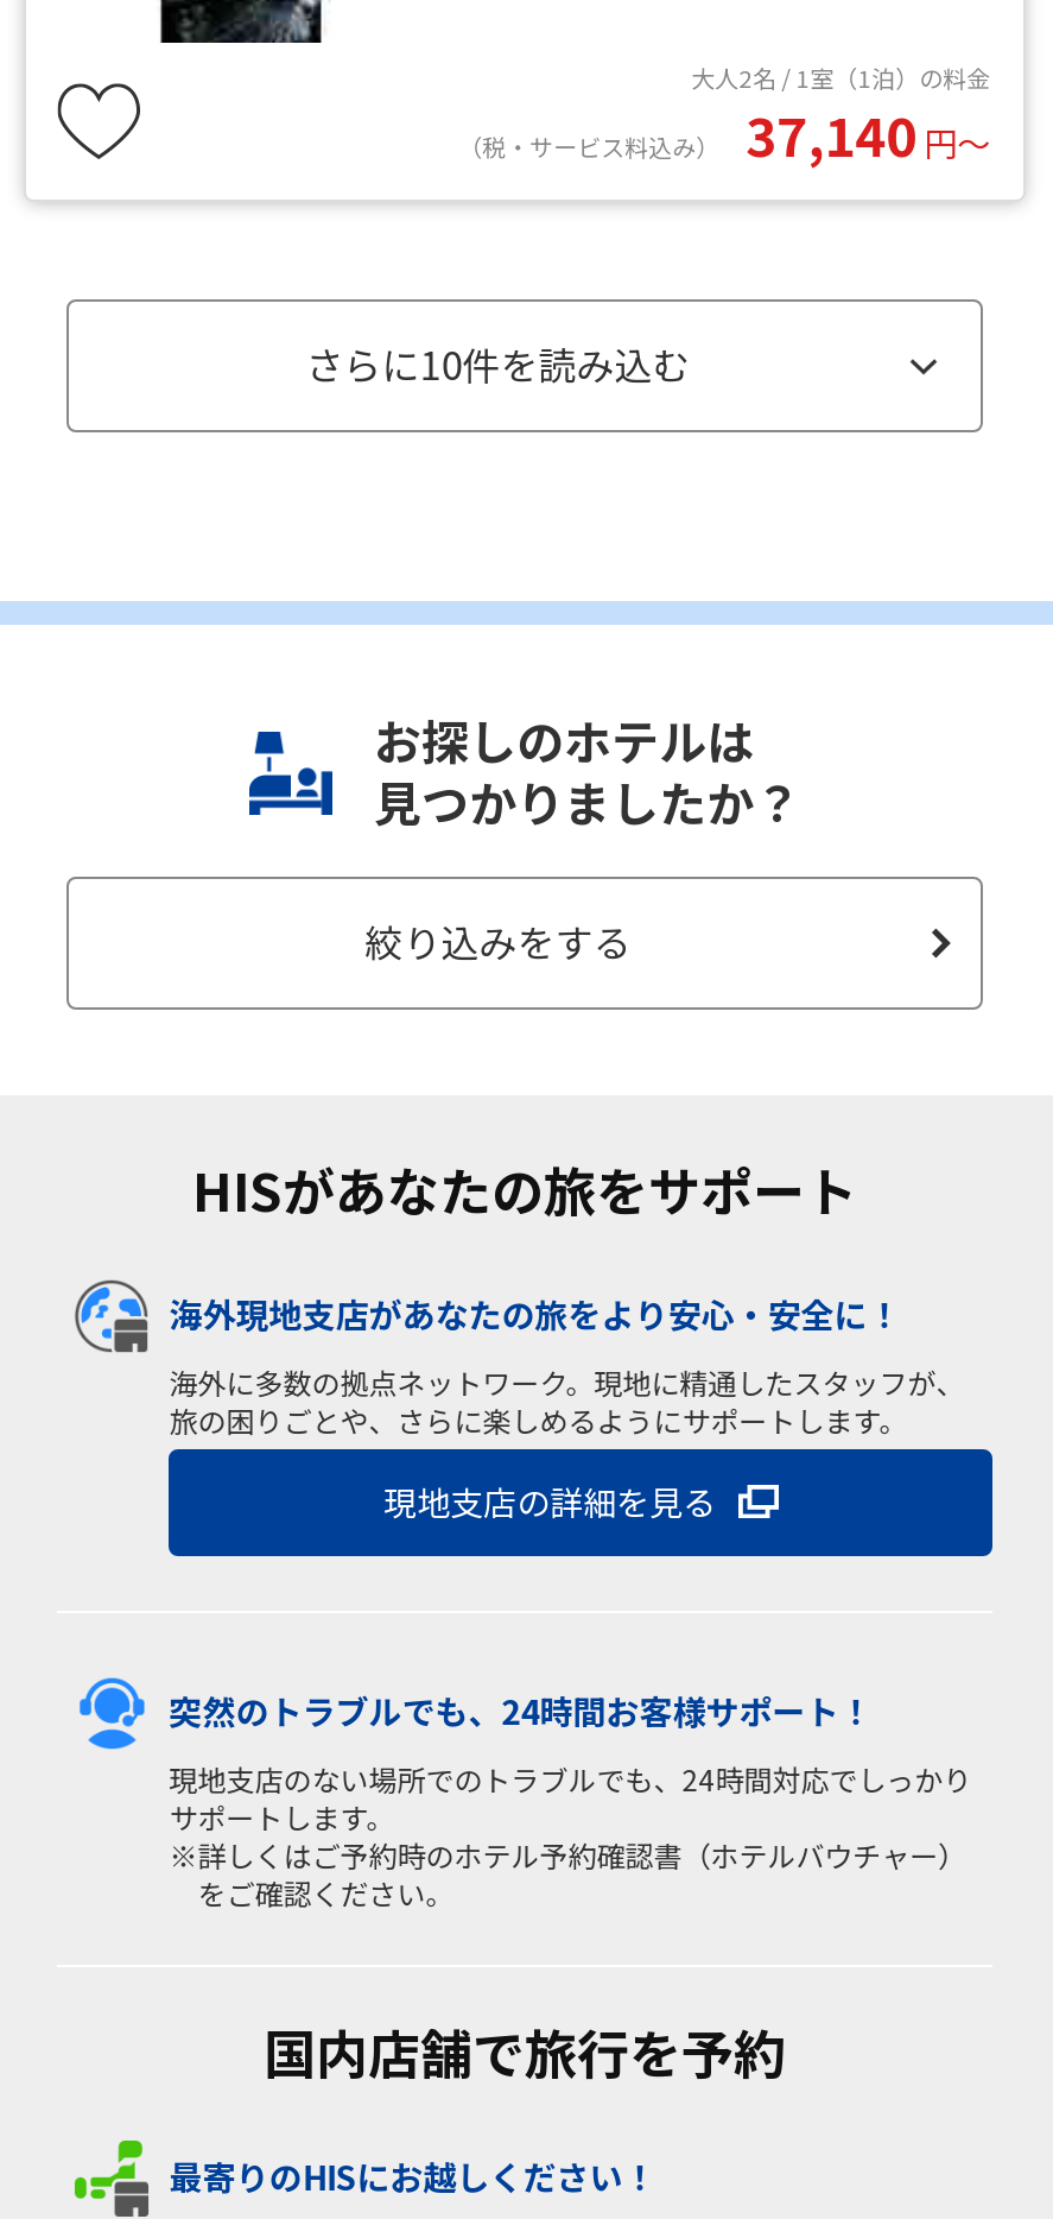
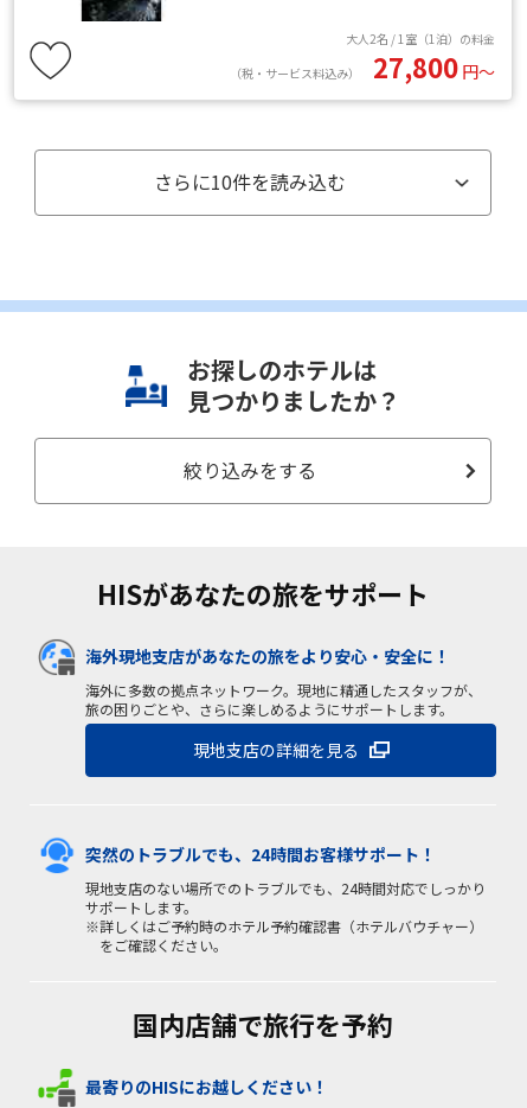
- （税・サービス料込み） 37,140 円〜
+ （税・サービス料込み） 27,800 円〜
